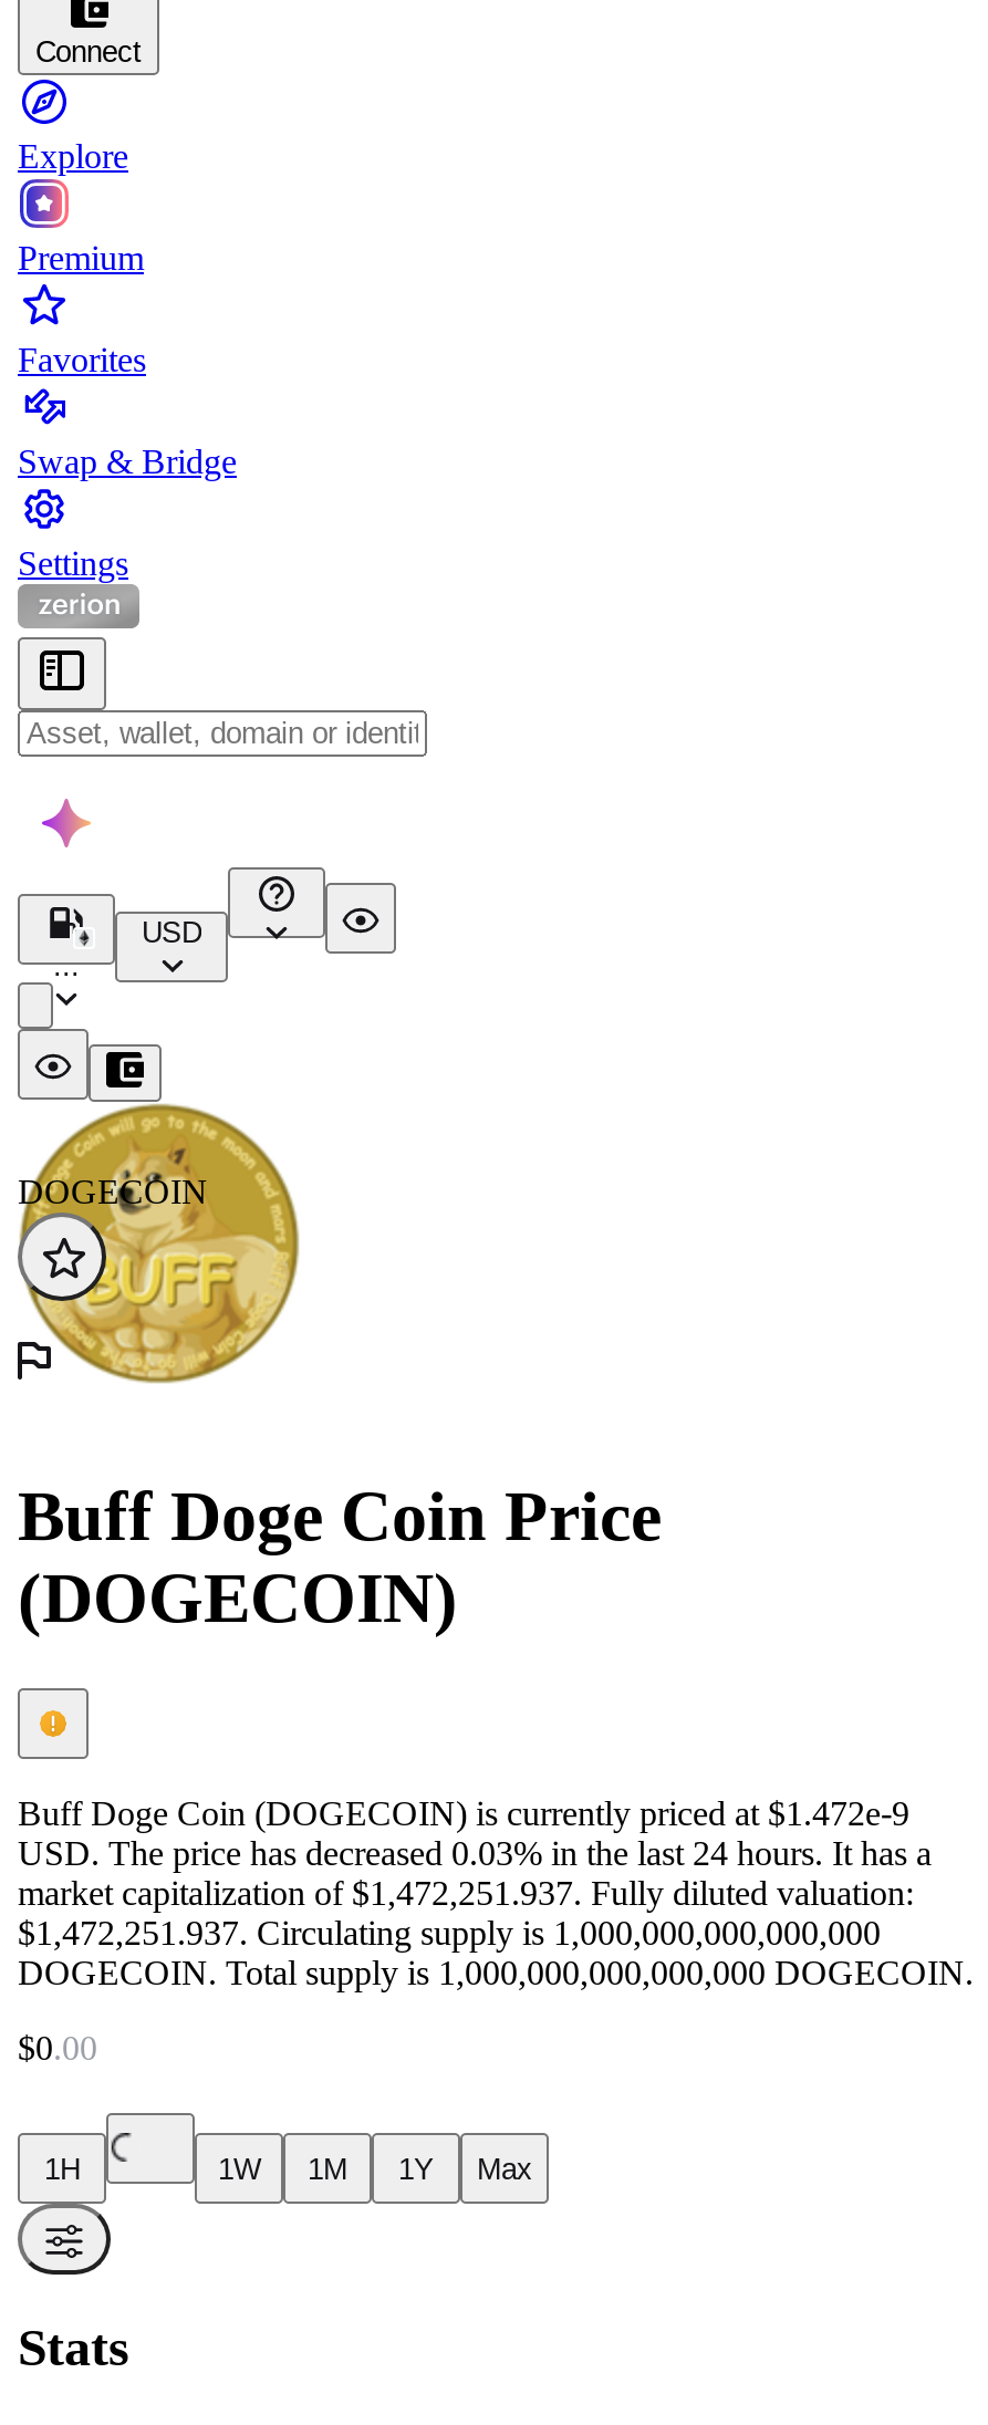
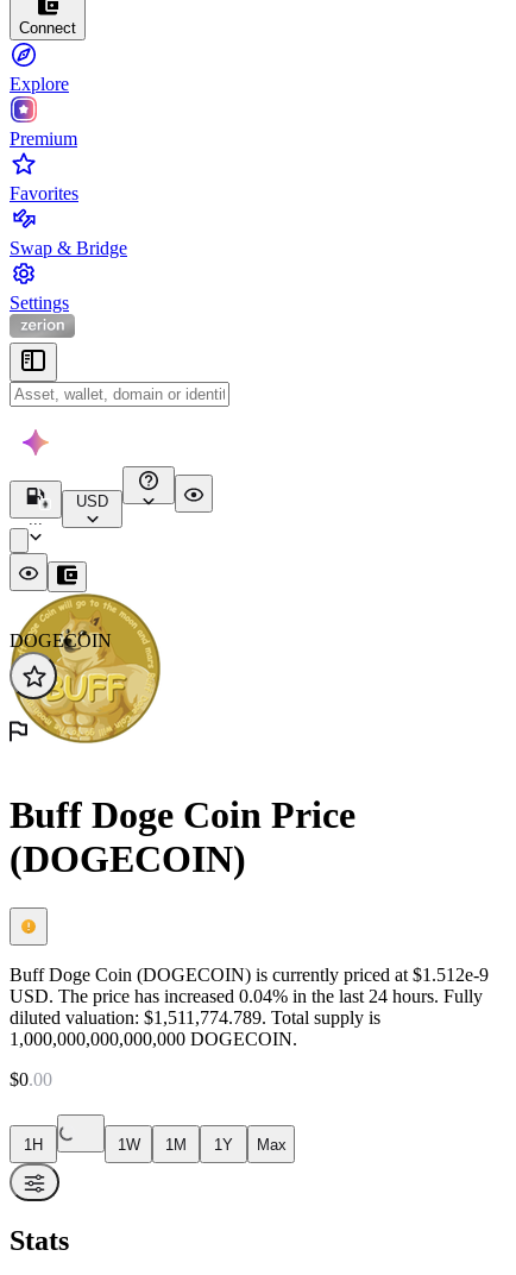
- Buff Doge Coin (DOGECOIN) is currently priced at $1.472e-9
- USD. The price has decreased 0.03% in the last 24 hours. It has a
- market capitalization of $1,472,251.937. Fully diluted valuation:
- $1,472,251.937. Circulating supply is 1,000,000,000,000,000
- DOGECOIN. Total supply is 1,000,000,000,000,000 DOGECOIN.
+ Buff Doge Coin (DOGECOIN) is currently priced at $1.512e-9
+ USD. The price has increased 0.04% in the last 24 hours. Fully
+ diluted valuation: $1,511,774.789. Total supply is
+ 1,000,000,000,000,000 DOGECOIN.
